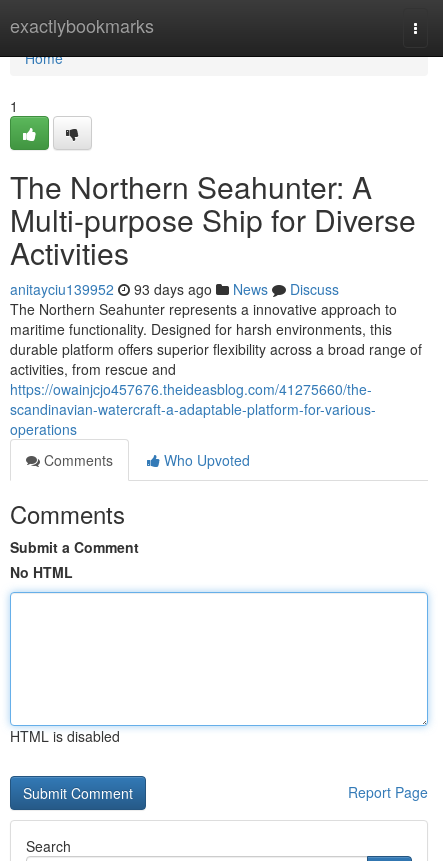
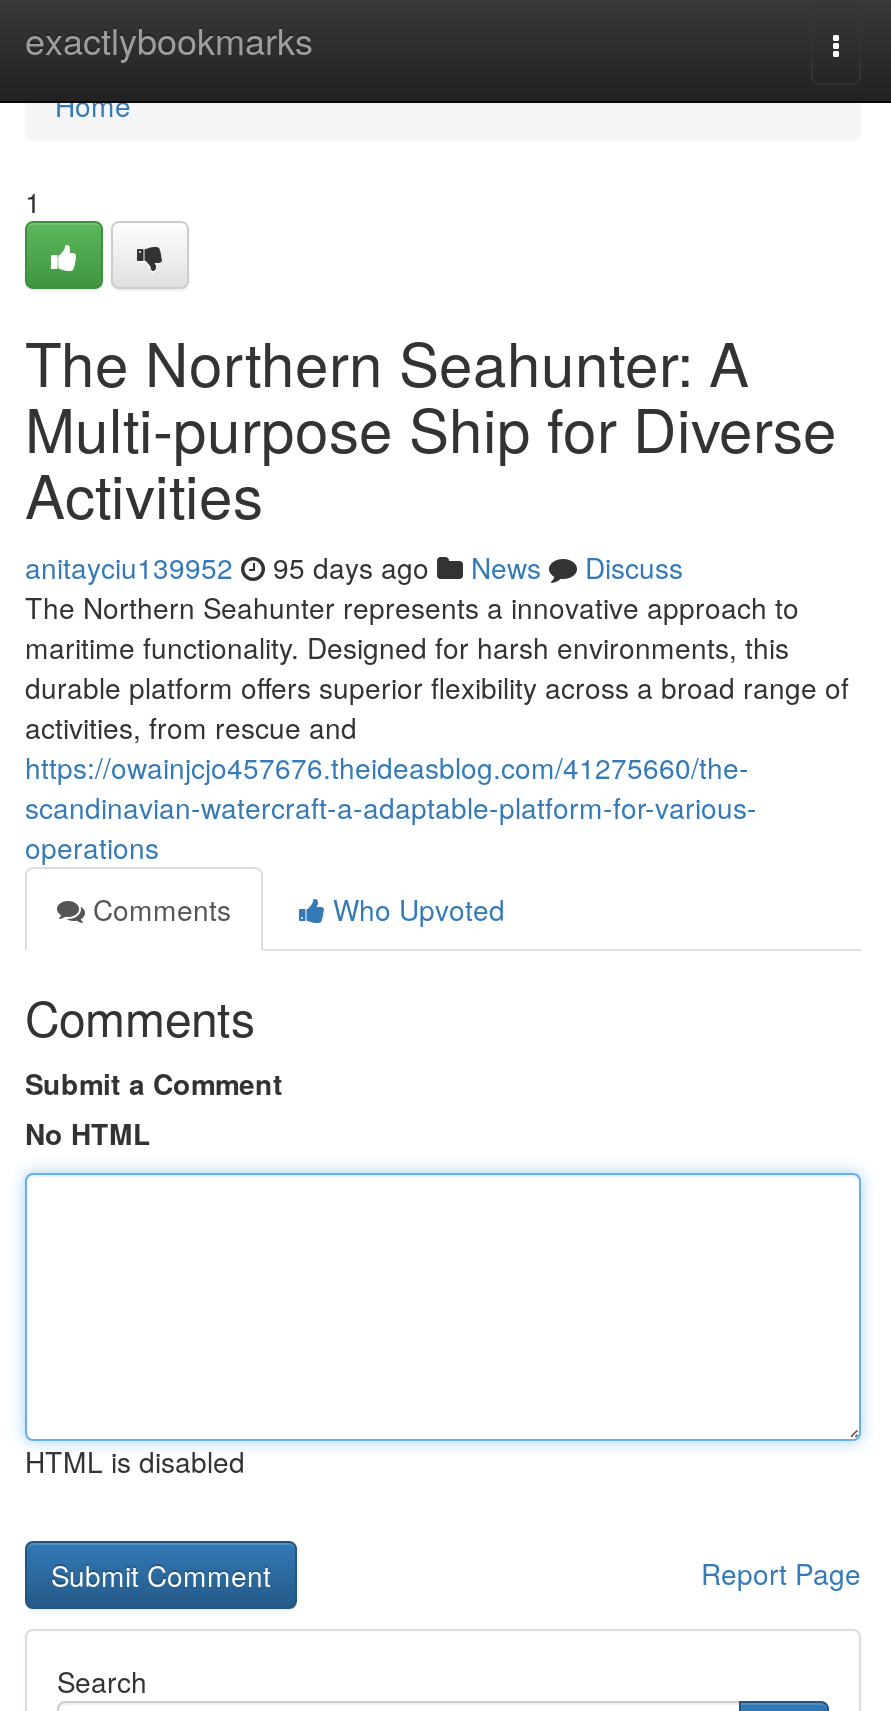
- anitayciu139952 93 days ago News Discuss
+ anitayciu139952 95 days ago News Discuss
